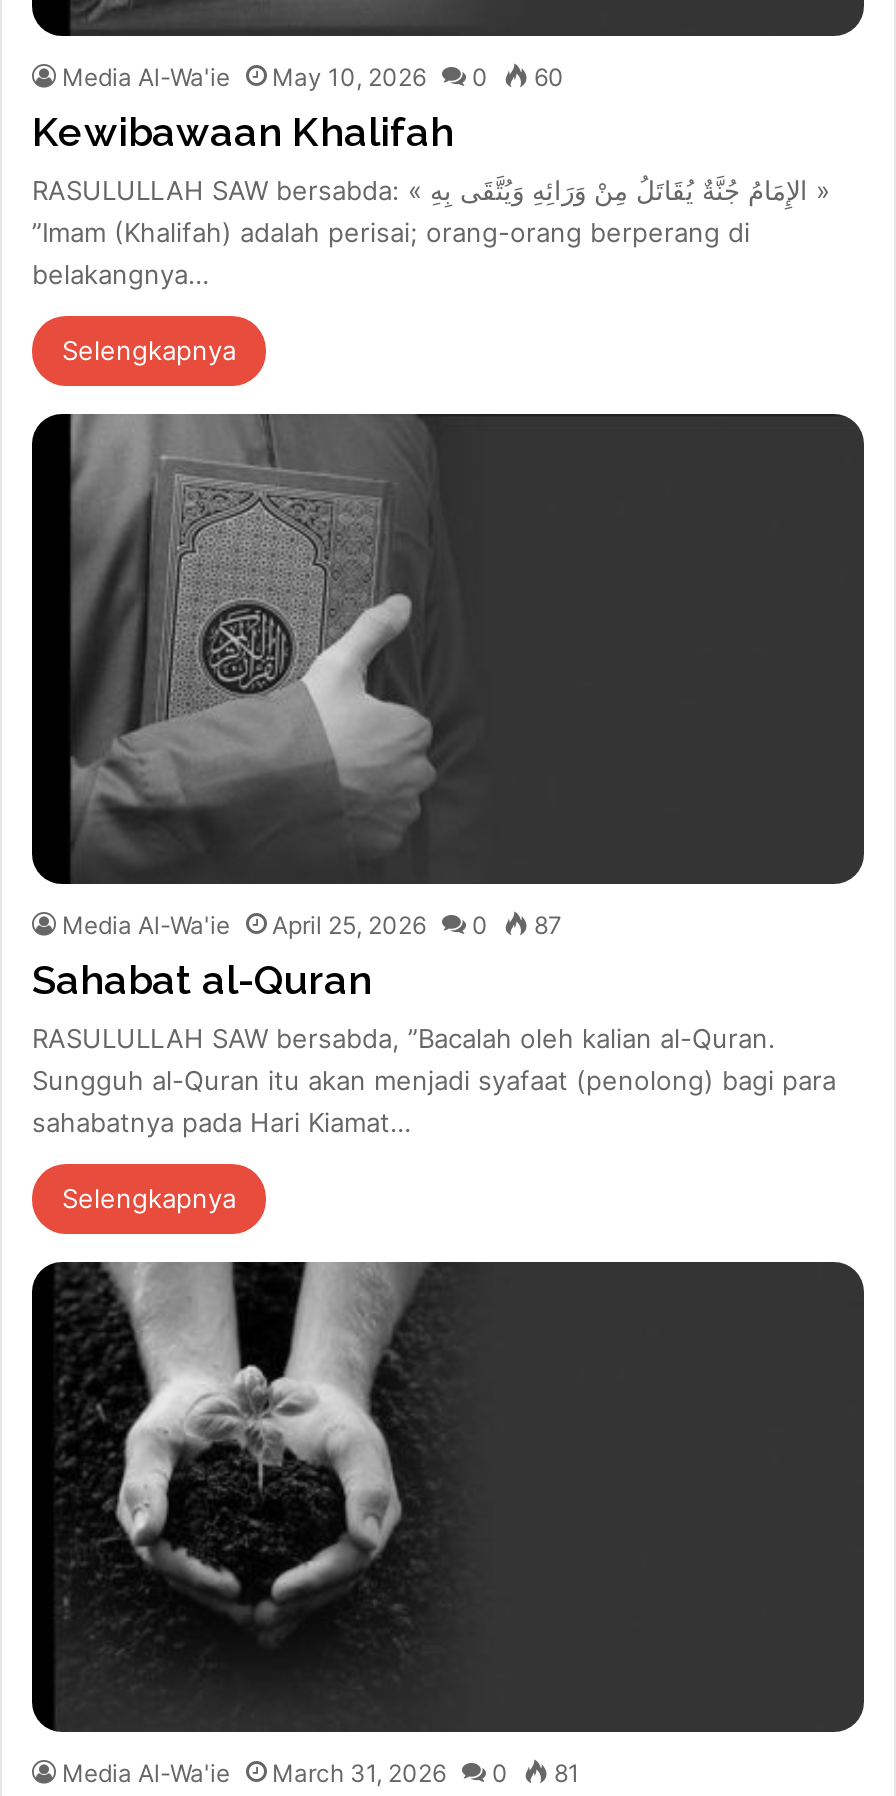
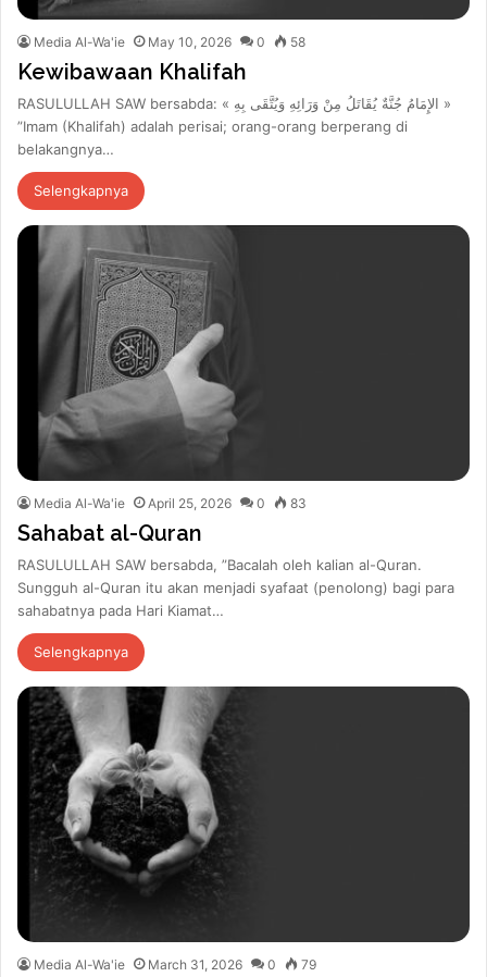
- Media Al-Wa'ie May 10, 2026 0 60
+ Media Al-Wa'ie May 10, 2026 0 58

- Media Al-Wa'ie April 25, 2026 0 87
+ Media Al-Wa'ie April 25, 2026 0 83

- Media Al-Wa'ie March 31, 2026 0 81
+ Media Al-Wa'ie March 31, 2026 0 79
